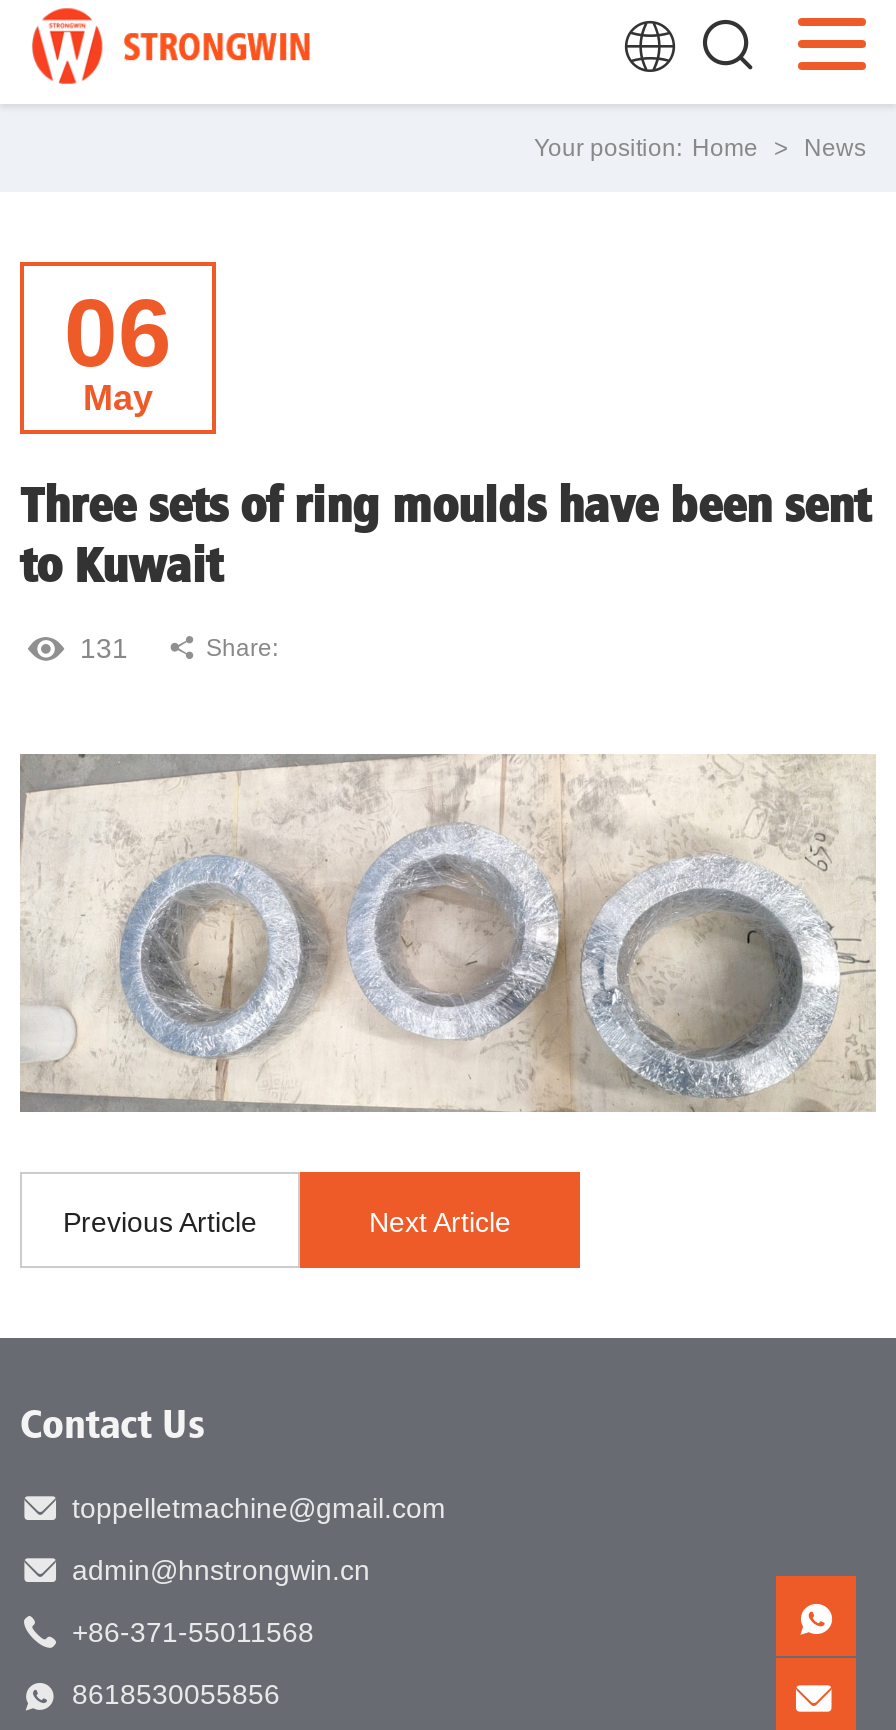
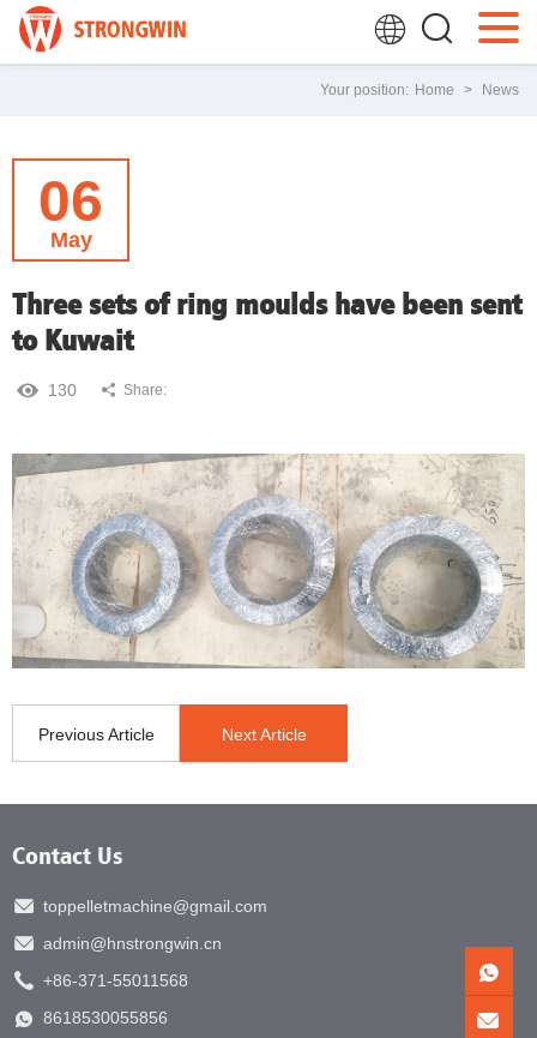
- 131
+ 130
